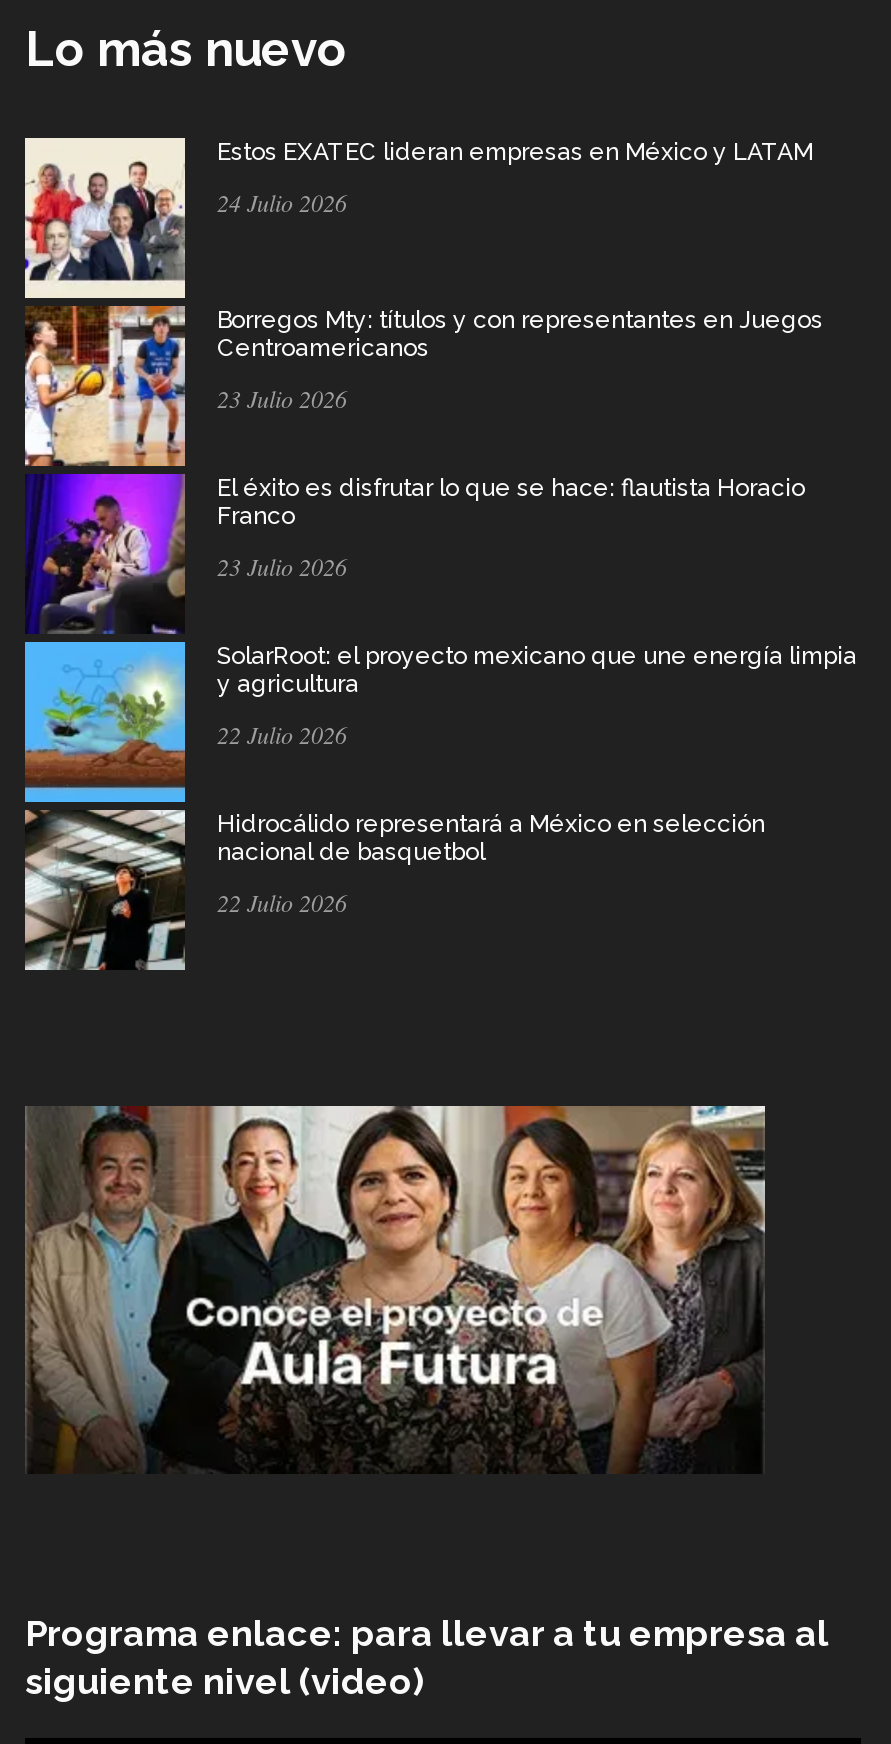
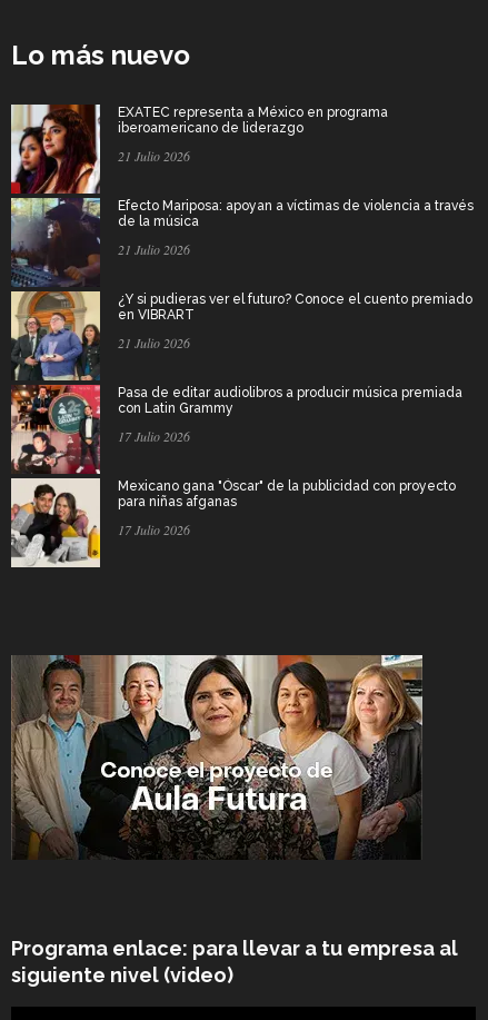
- [image]
- Estos EXATEC lideran empresas en México y LATAM
+ [image]
+ EXATEC representa a México en programa
+ iberoamericano de liderazgo

- 24 Julio 2026
+ 21 Julio 2026

- Borregos Mty: títulos y con representantes en Juegos
- Centroamericanos
+ Efecto Mariposa: apoyan a víctimas de violencia a través
+ de la música

- 23 Julio 2026
+ 21 Julio 2026

- El éxito es disfrutar lo que se hace: flautista Horacio
- Franco
+ ¿Y si pudieras ver el futuro? Conoce el cuento premiado
+ en VIBRART

- 23 Julio 2026
+ 21 Julio 2026

- SolarRoot: el proyecto mexicano que une energía limpia
- y agricultura
+ Pasa de editar audiolibros a producir música premiada
+ con Latin Grammy

- 22 Julio 2026
+ 17 Julio 2026

- Hidrocálido representará a México en selección
- nacional de basquetbol
+ Mexicano gana "Óscar" de la publicidad con proyecto
+ para niñas afganas

- 22 Julio 2026
+ 17 Julio 2026
